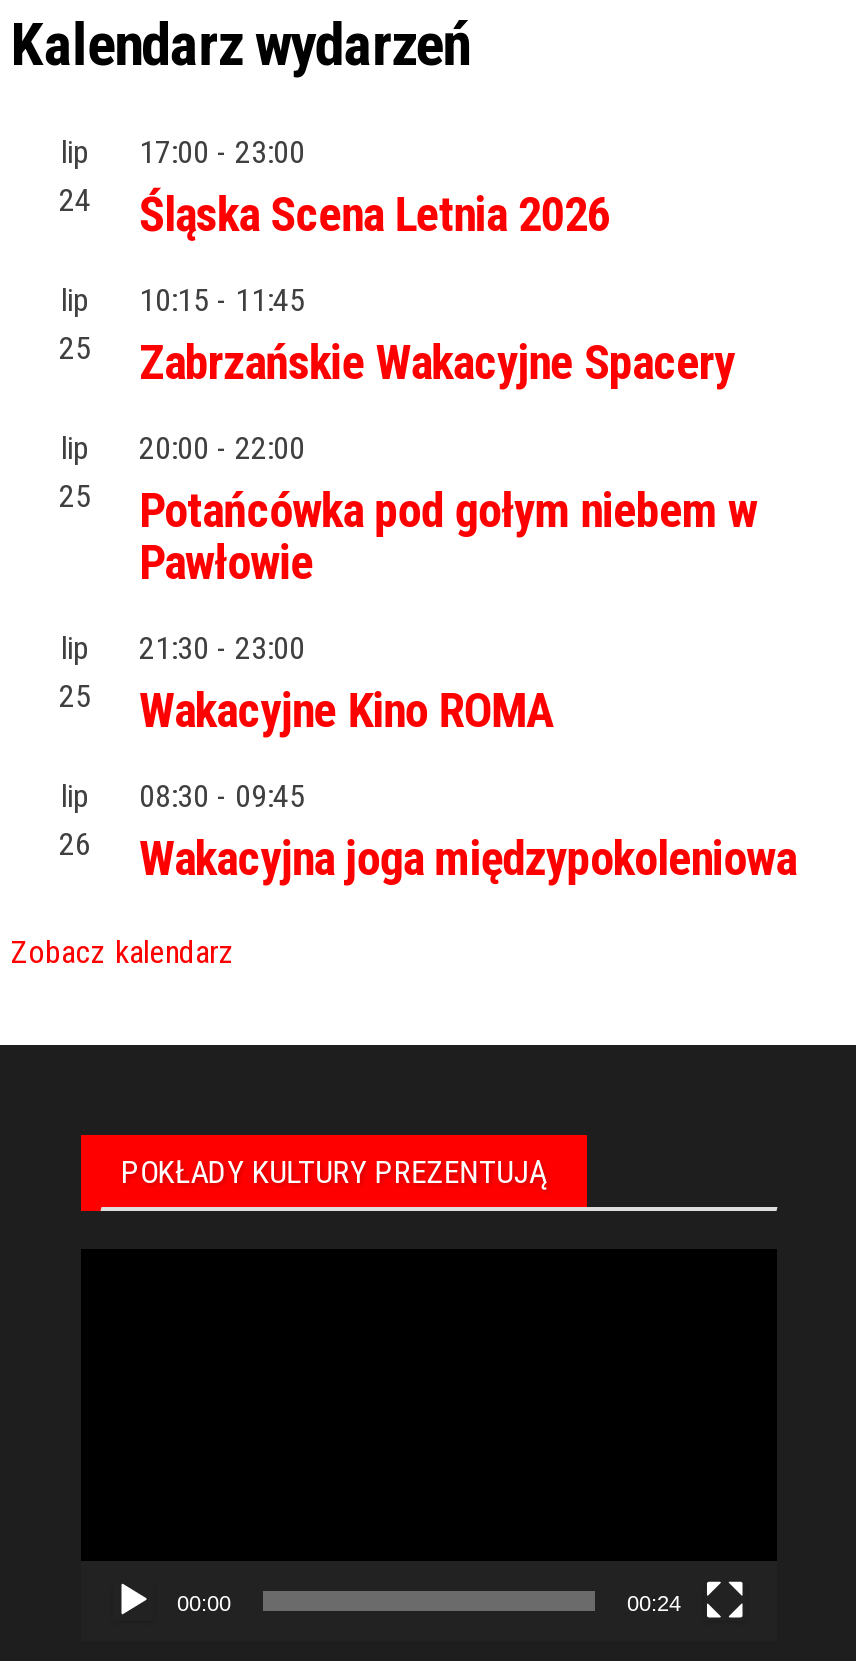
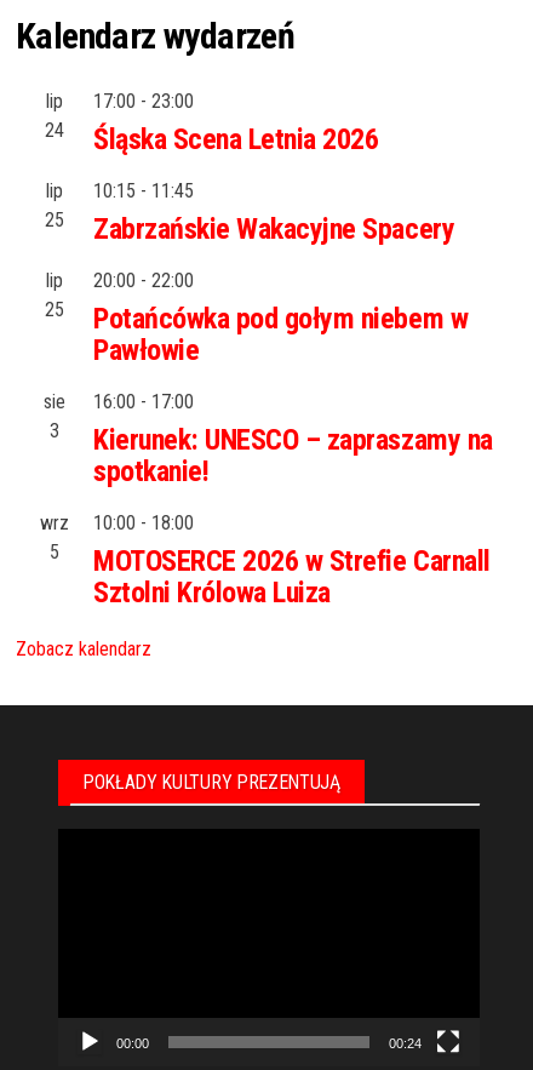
- lip
- 25
+ sie
+ 3

- 21:30 - 23:00
- Wakacyjne Kino ROMA
+ 16:00 - 17:00
+ Kierunek: UNESCO – zapraszamy na
+ spotkanie!

- lip
- 26
+ wrz
+ 5

- 08:30 - 09:45
- Wakacyjna joga międzypokoleniowa
+ 10:00 - 18:00
+ MOTOSERCE 2026 w Strefie Carnall
+ Sztolni Królowa Luiza
